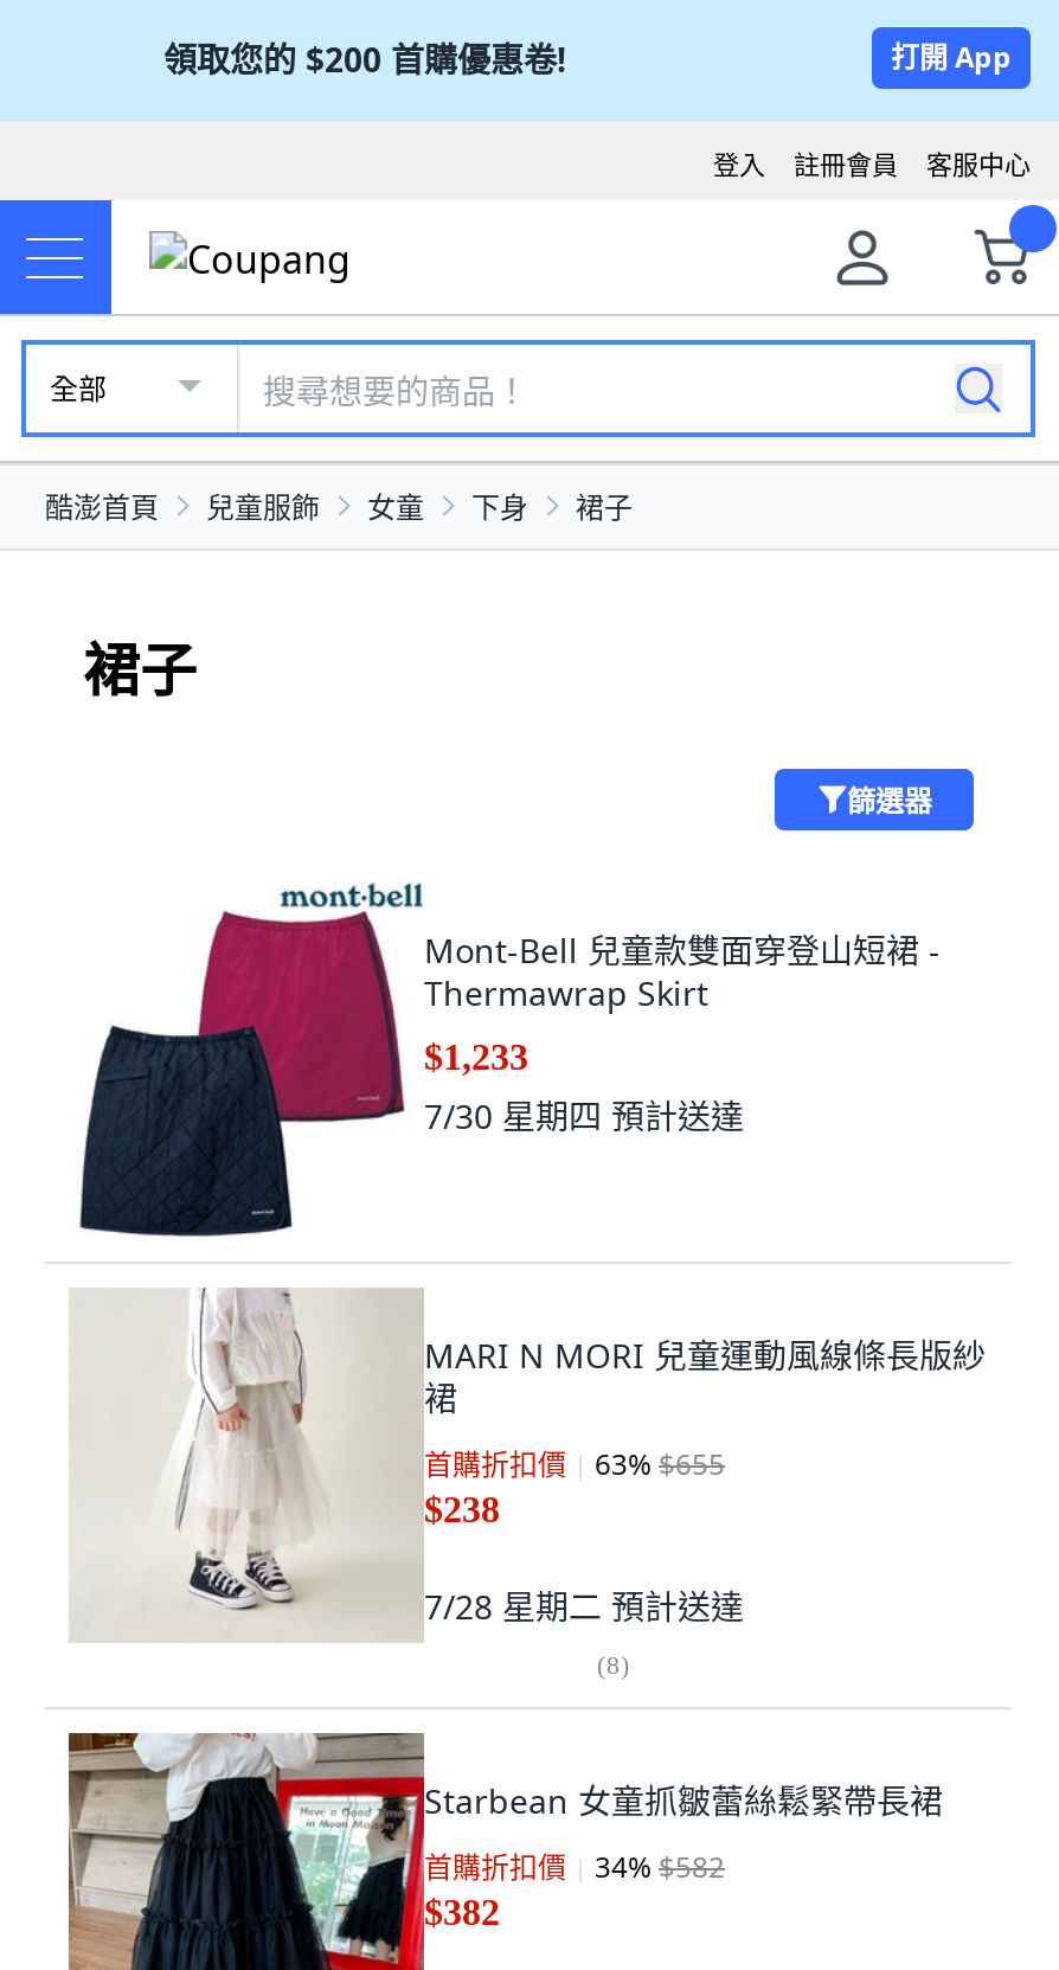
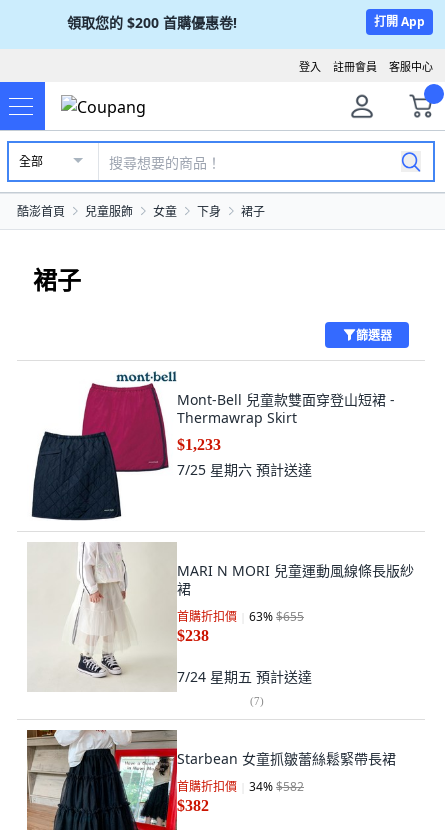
- 7/30 星期四預計送達
+ 7/25 星期六預計送達

- 7/28 星期二預計送達
+ 7/24 星期五預計送達

- (8)
+ (7)
